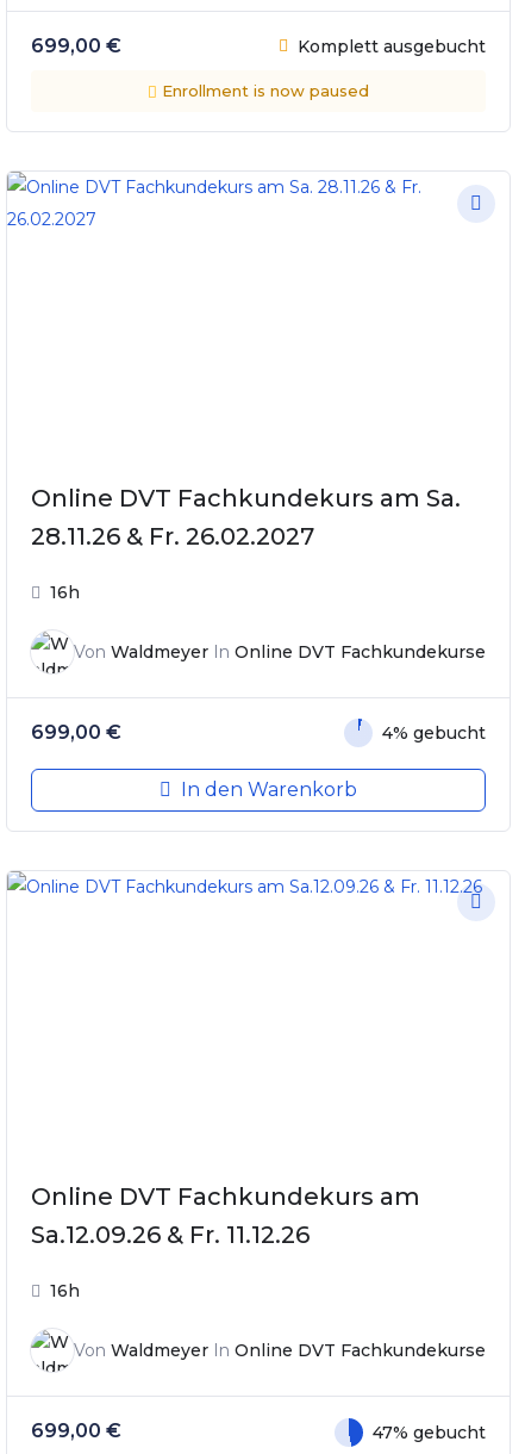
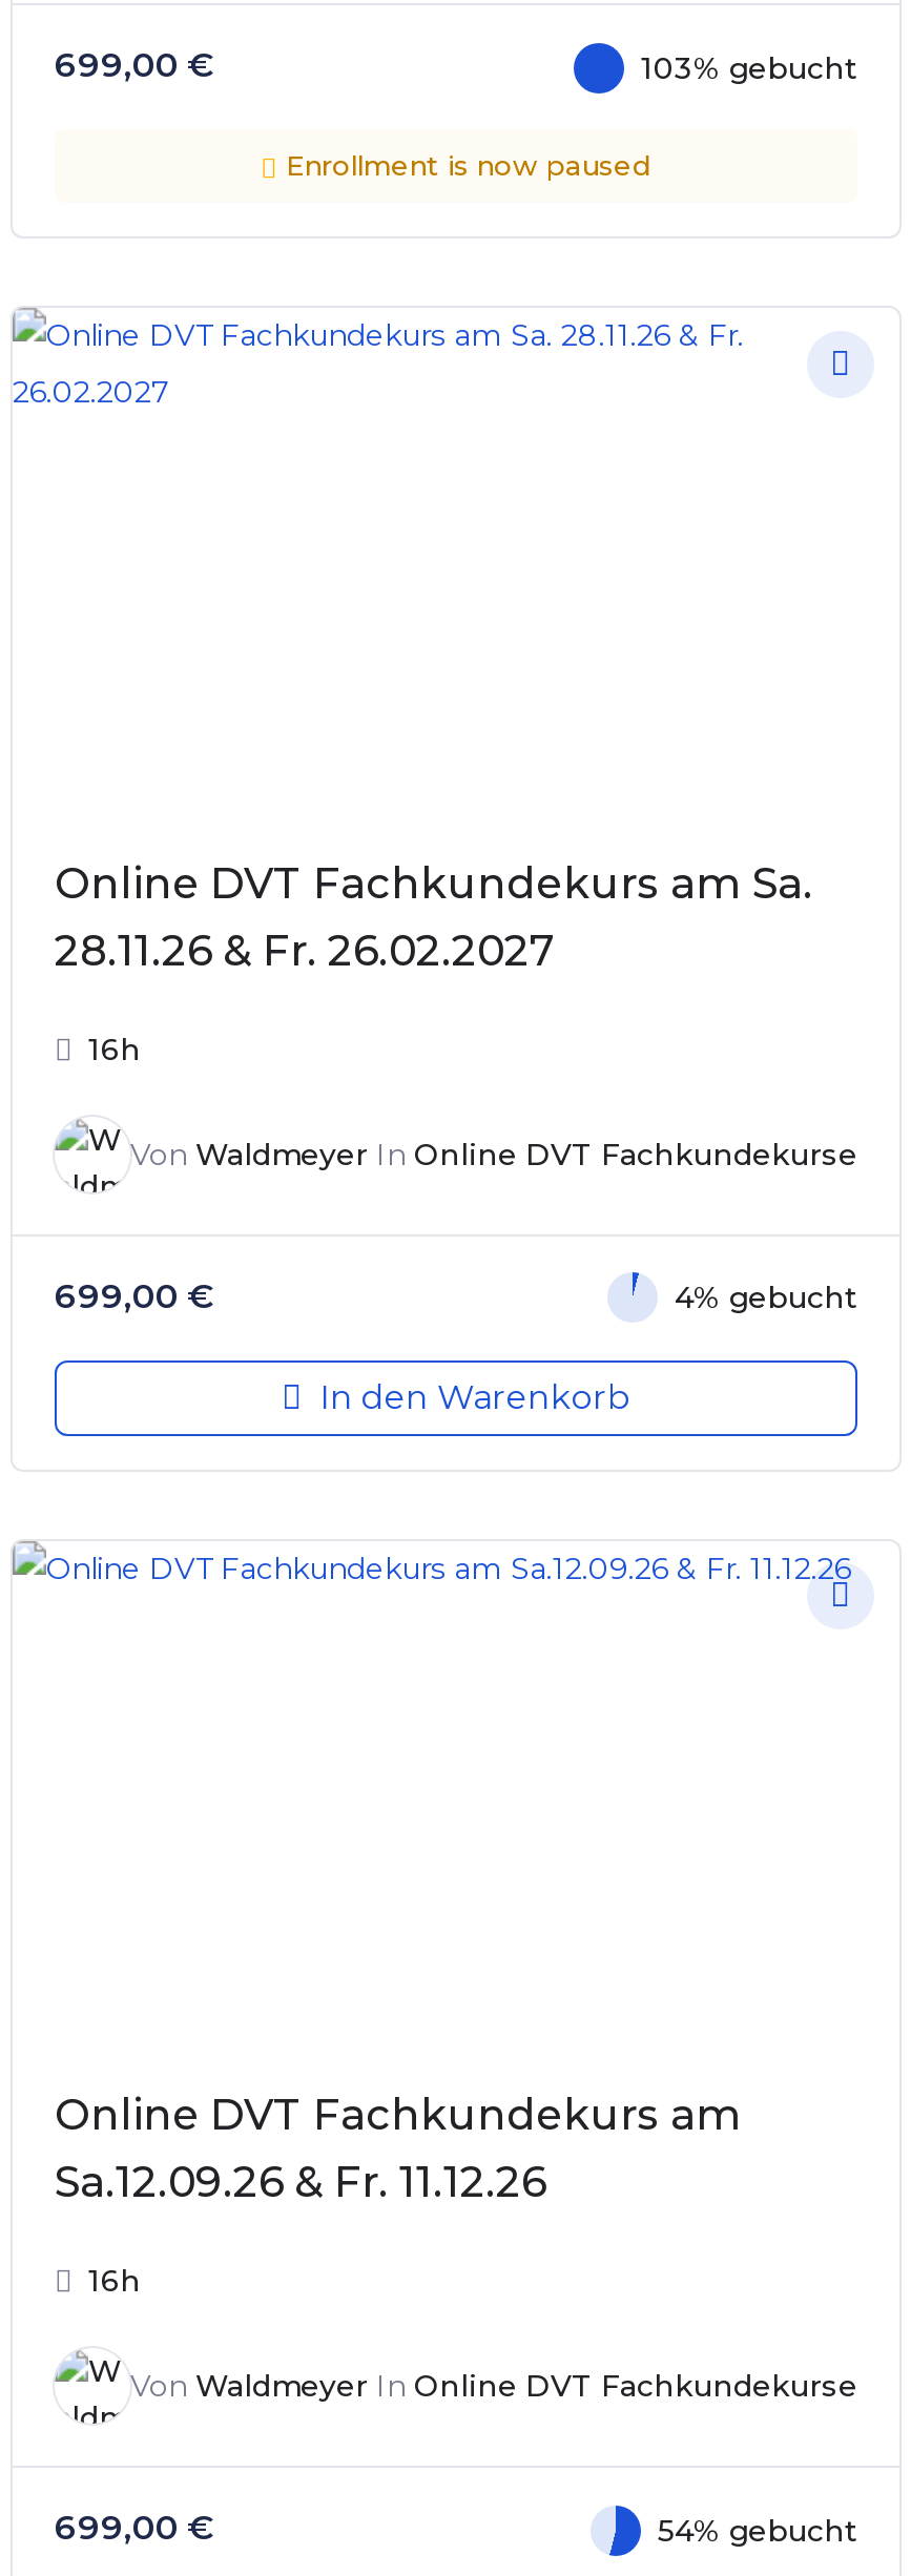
- Komplett ausgebucht
+ 103% gebucht

- 47% gebucht
+ 54% gebucht
